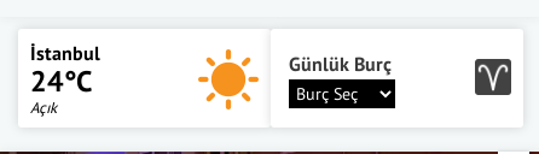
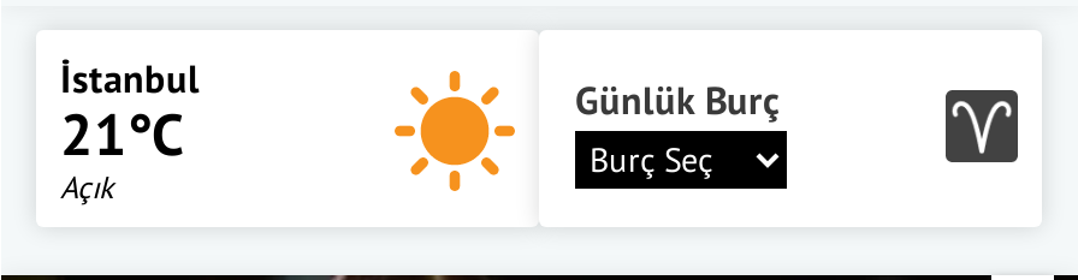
- 24°C
+ 21°C
